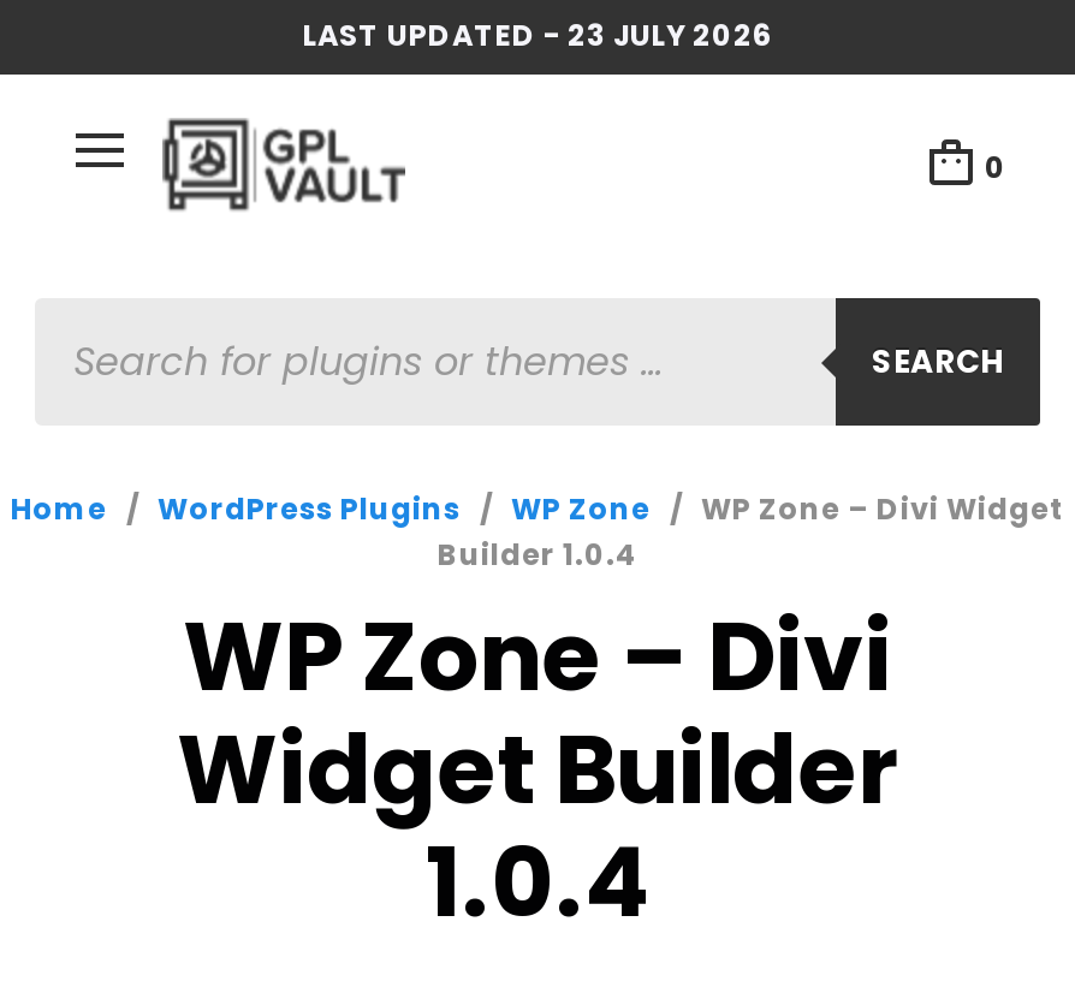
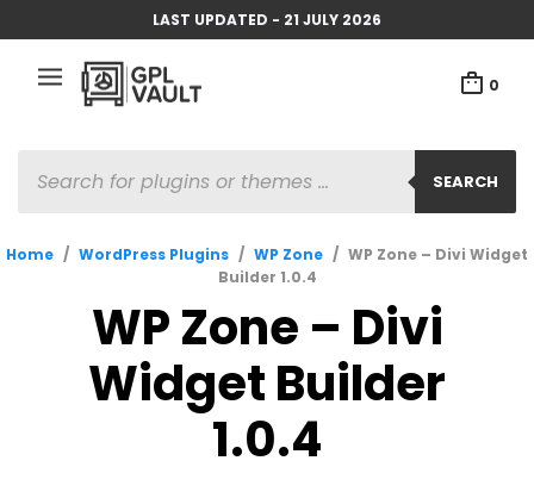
- LAST UPDATED - 23 JULY 2026
+ LAST UPDATED - 21 JULY 2026
